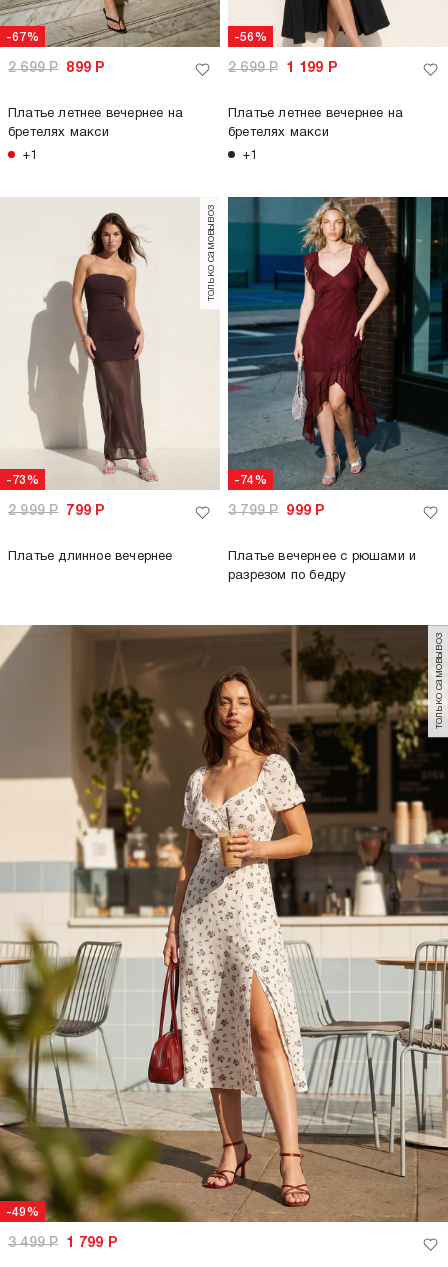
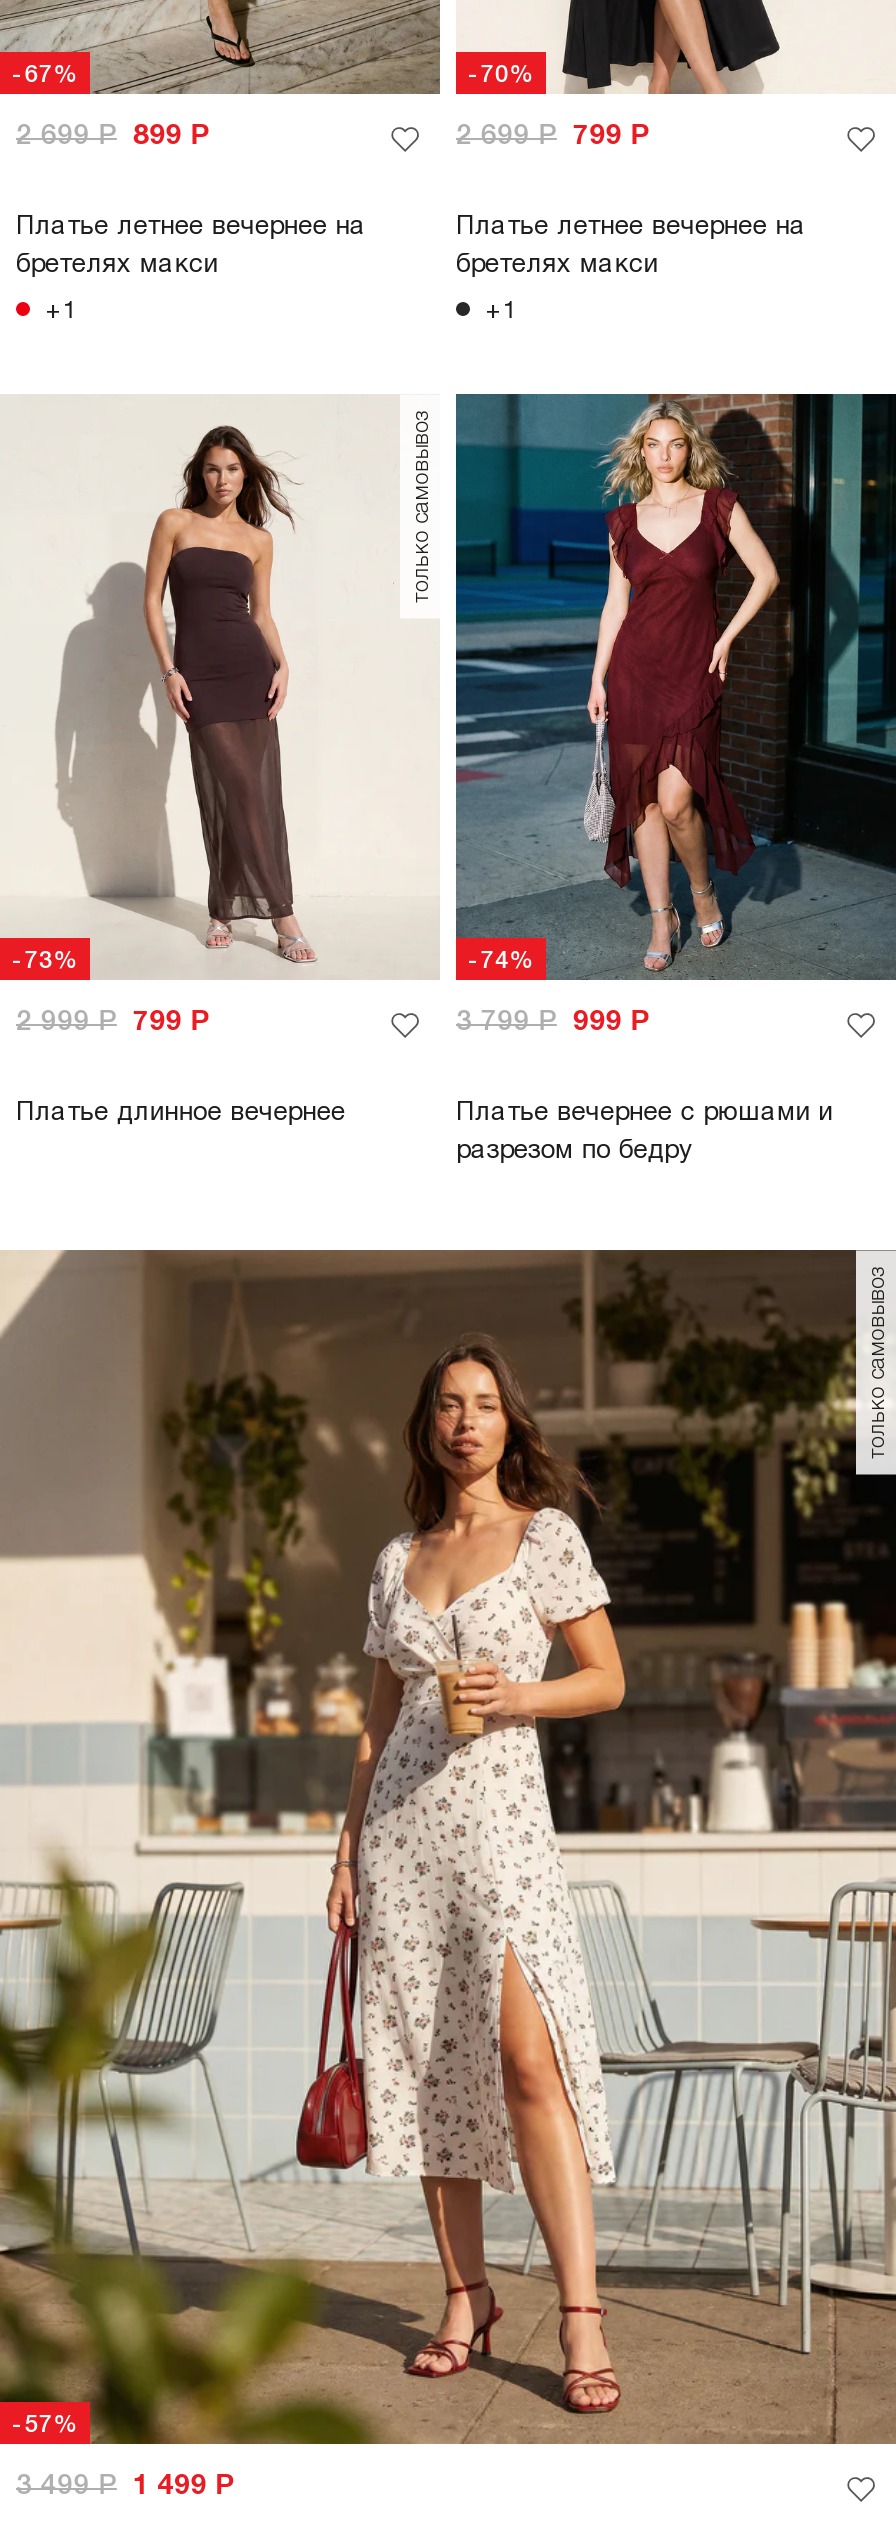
- -56%
+ -70%

- 2 699Р 1 199 Р
+ 2 699Р 799 Р

- -49%
+ -57%

- 3 499Р 1 799 Р
+ 3 499Р 1 499 Р
